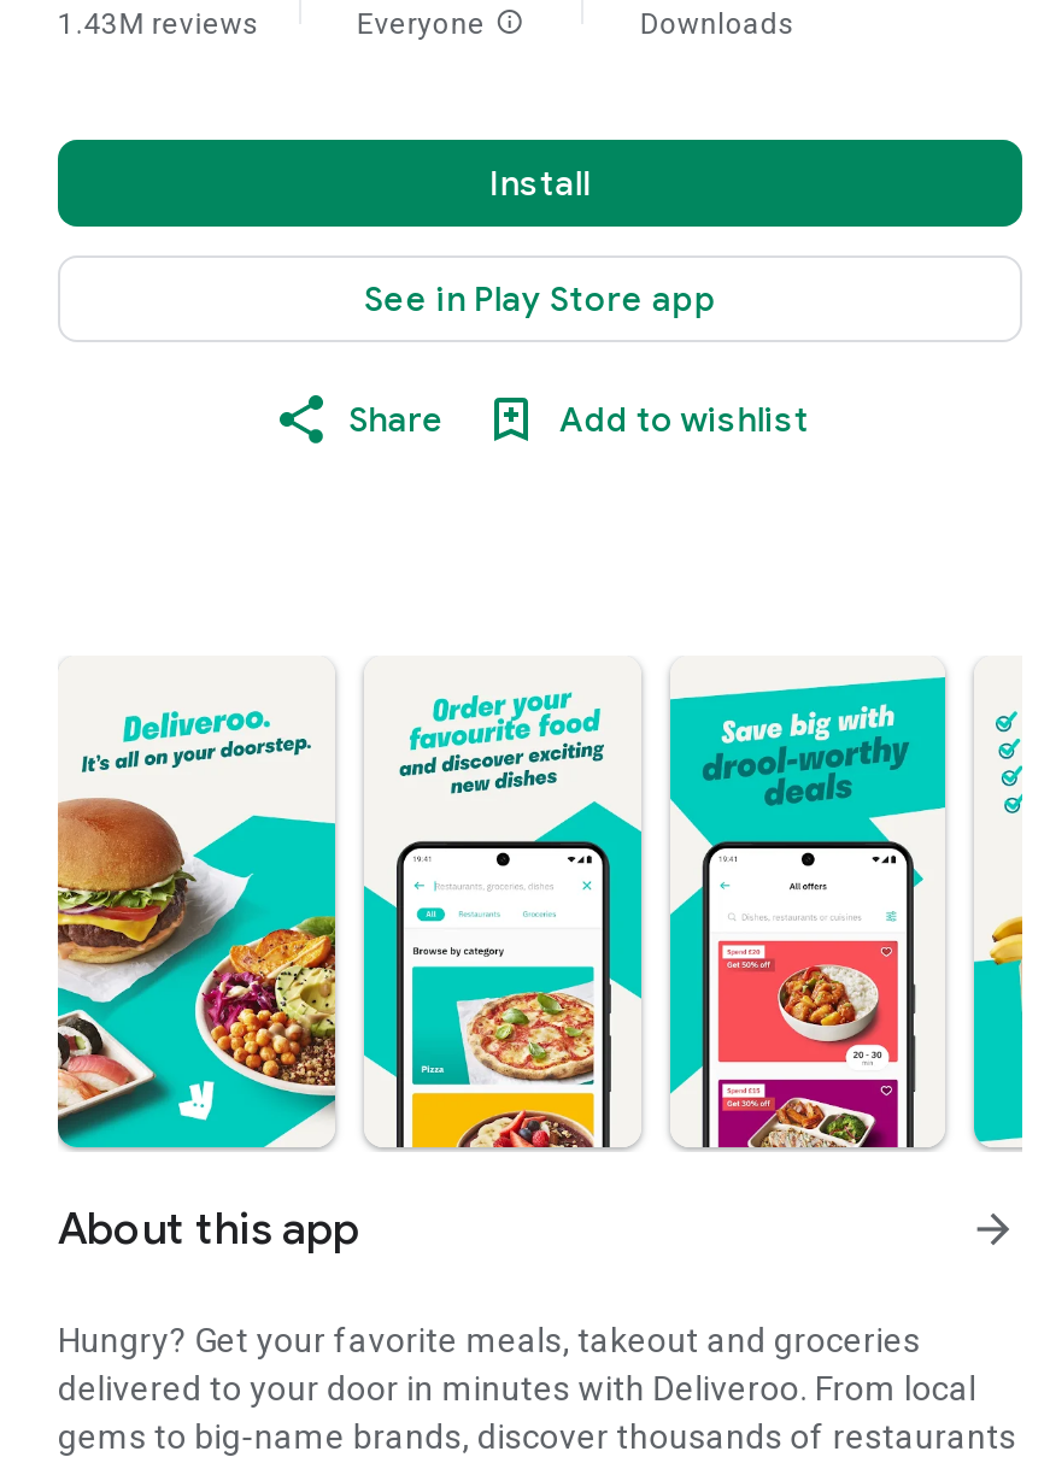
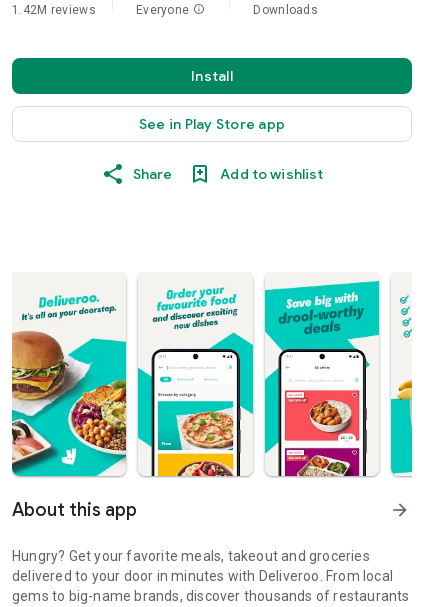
- 1.43M reviews
+ 1.42M reviews
